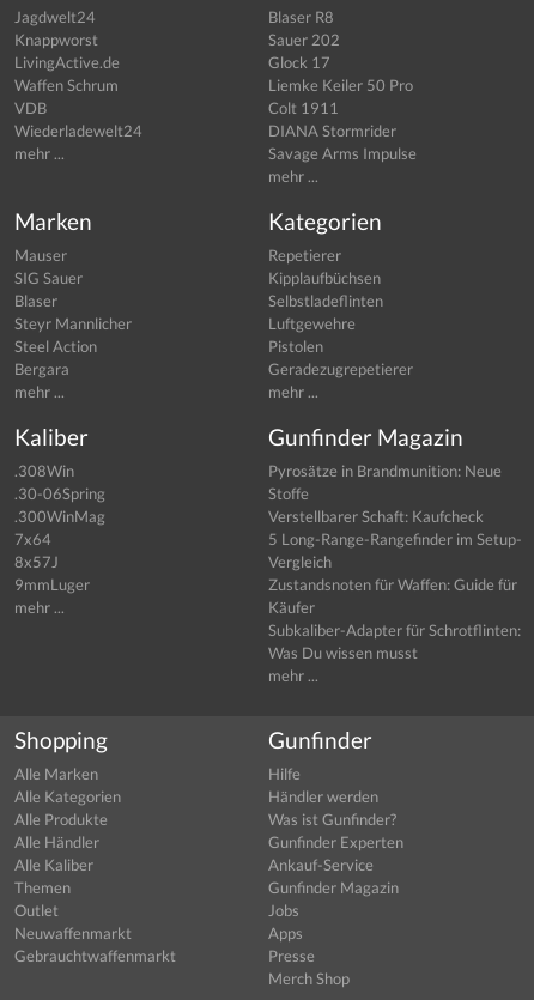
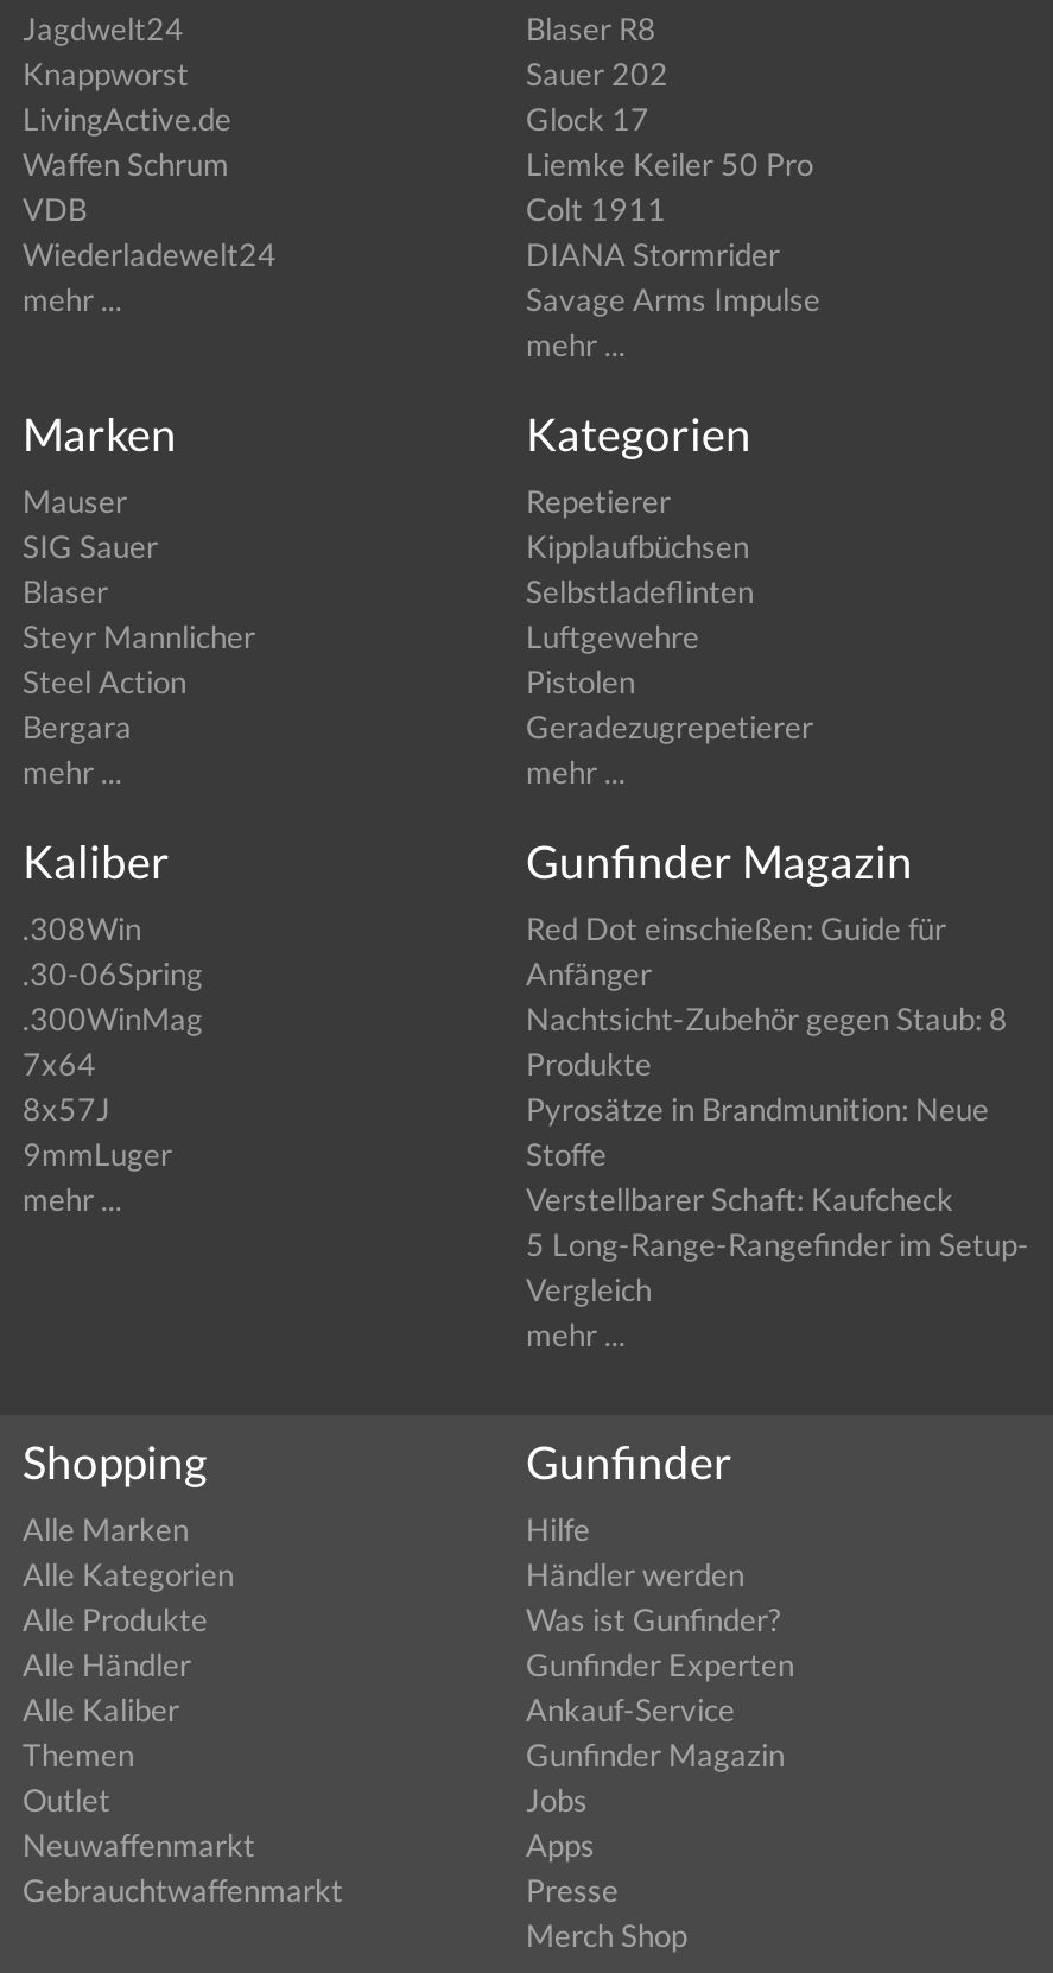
moved down: Pyrosätze in Brandmunition: Neue | Stoffe | Verstellbarer Schaft: Kaufcheck | 5 Long-Range-Rangefinder im Setup- | Vergleich

+ Red Dot einschießen: Guide für
+ Anfänger
+ Nachtsicht-Zubehör gegen Staub: 8
+ Produkte

- Zustandsnoten für Waffen: Guide für
- Käufer
- Subkaliber-Adapter für Schrotflinten:
- Was Du wissen musst
